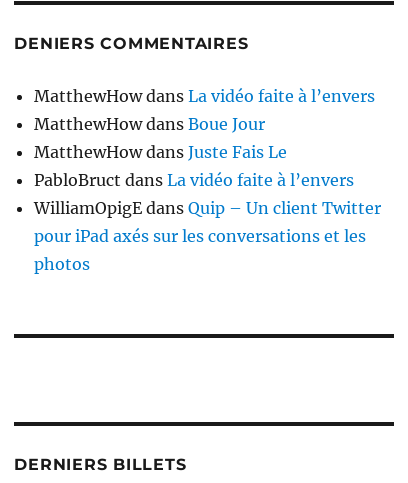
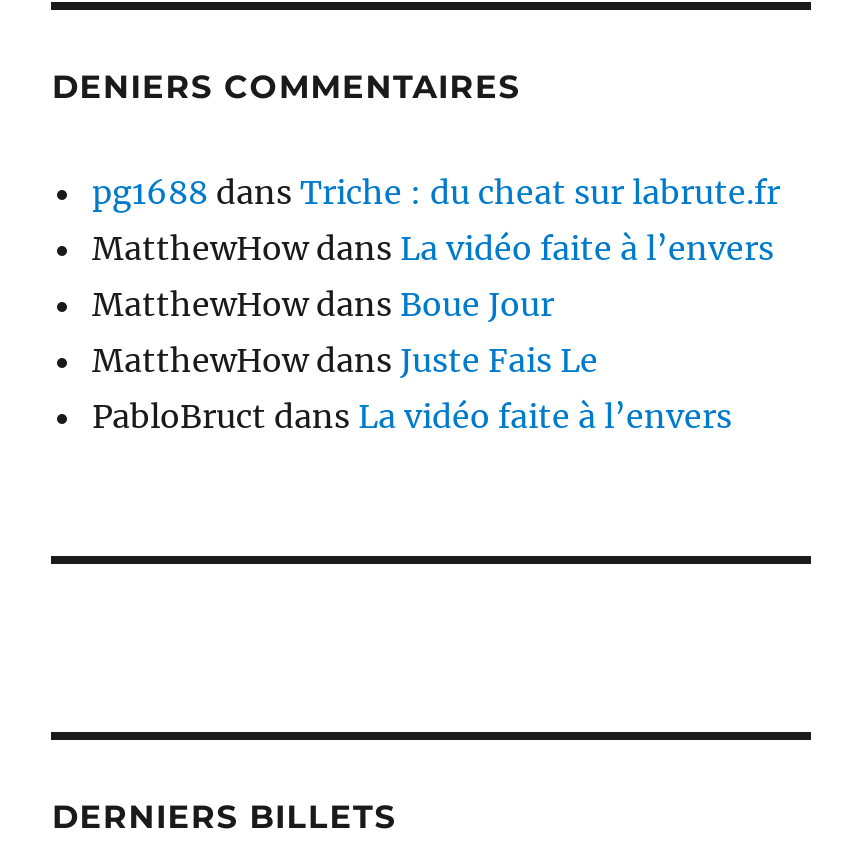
+ pg1688 dans Triche : du cheat sur labrute.fr

moved down: MatthewHow dans La vidéo faite à l’envers | MatthewHow dans Boue Jour | MatthewHow dans Juste Fais Le | PabloBruct dans La vidéo faite à l’envers

- WilliamOpigE dans Quip – Un client Twitter
- pour iPad axés sur les conversations et les
- photos
